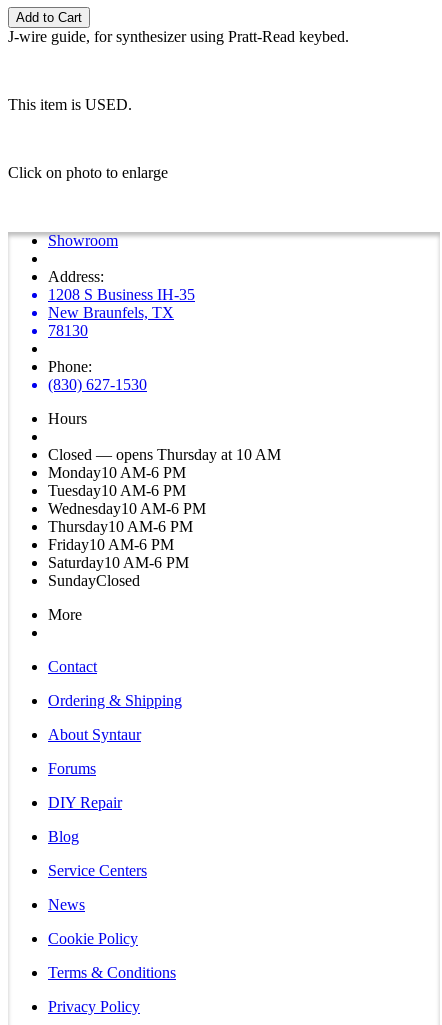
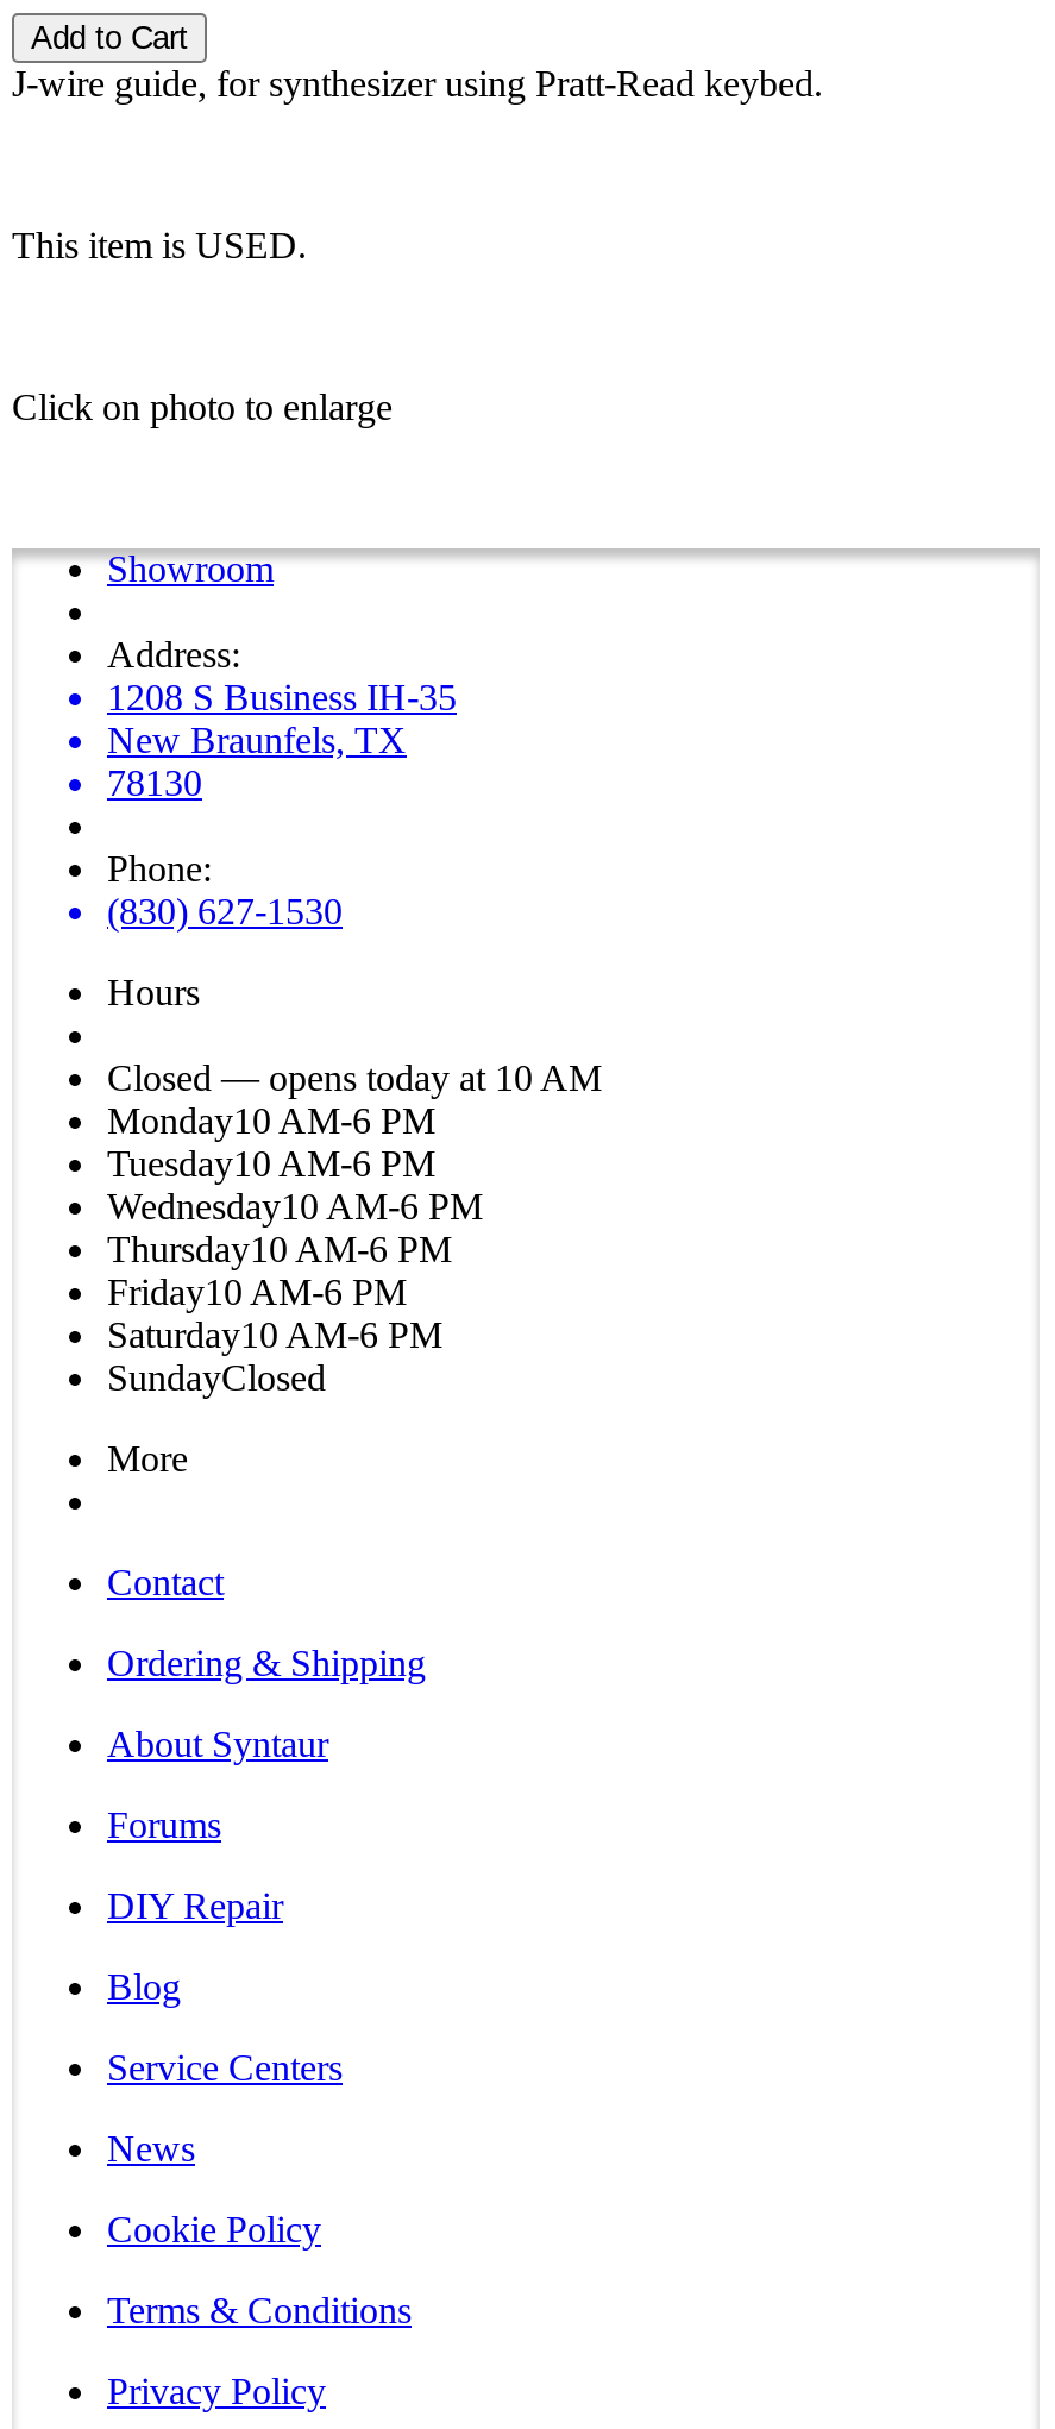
- Closed — opens Thursday at 10 AM
+ Closed — opens today at 10 AM
